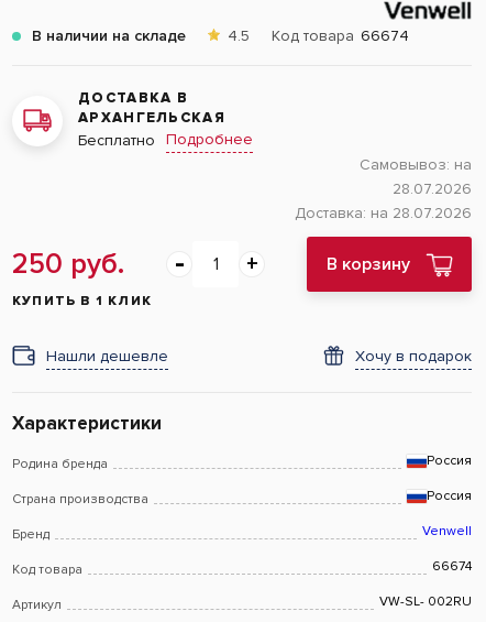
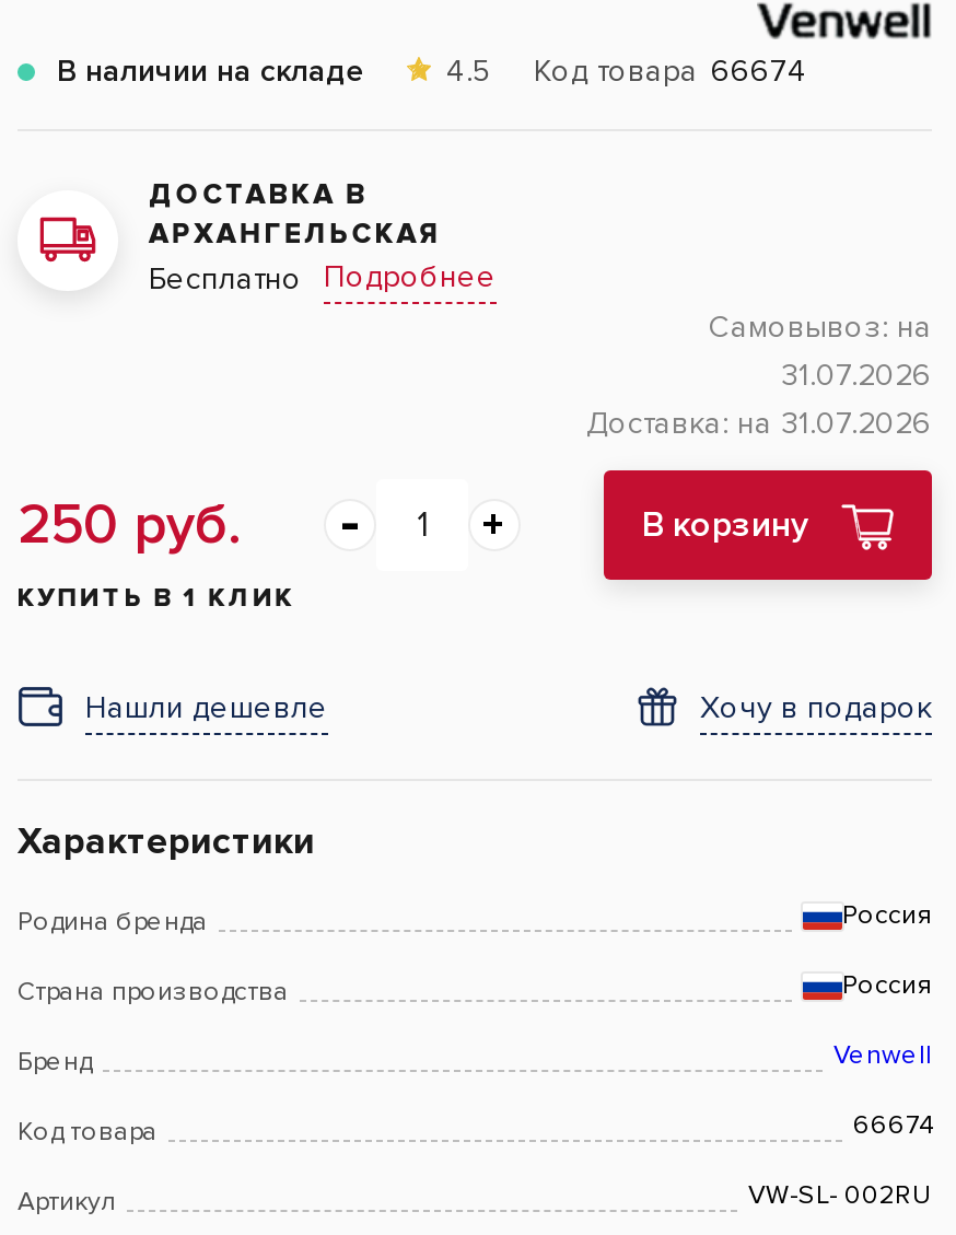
- 28.07.2026
+ 31.07.2026

- Доставка: на 28.07.2026
+ Доставка: на 31.07.2026
